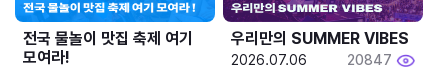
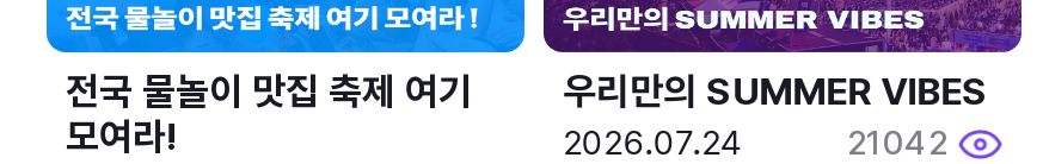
- 2026.07.06
+ 2026.07.24

- 20847
+ 21042
